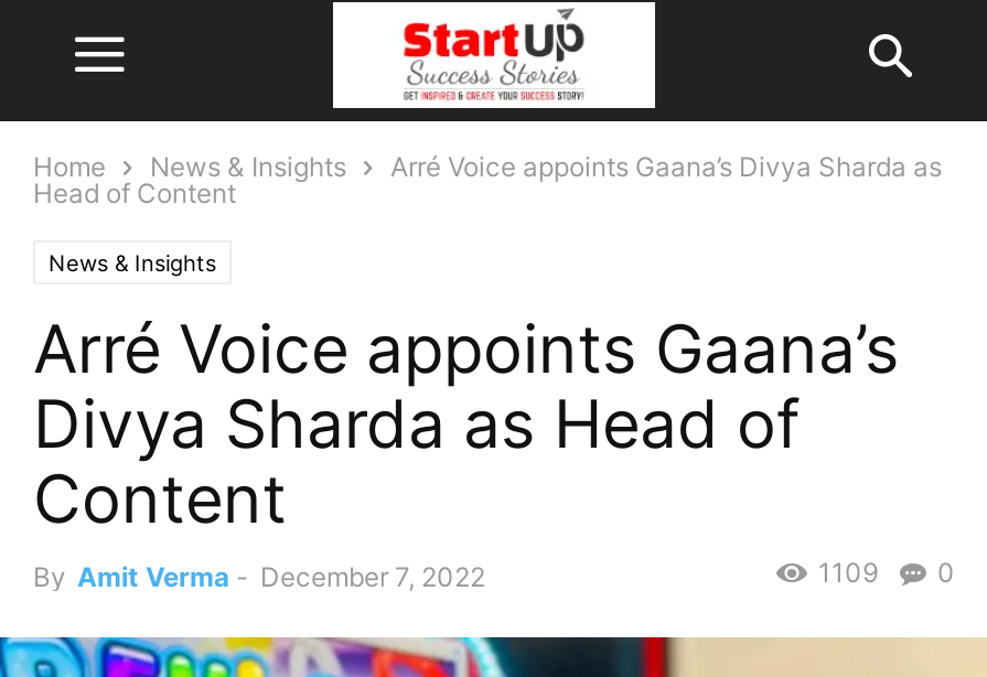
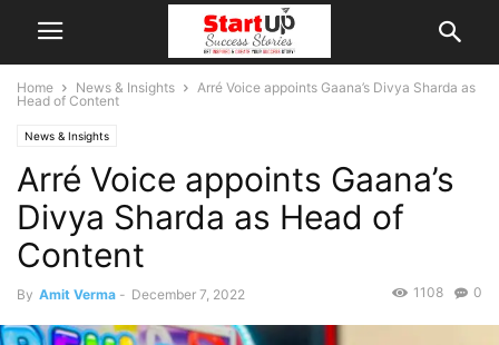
- 1109 0
+ 1108 0
